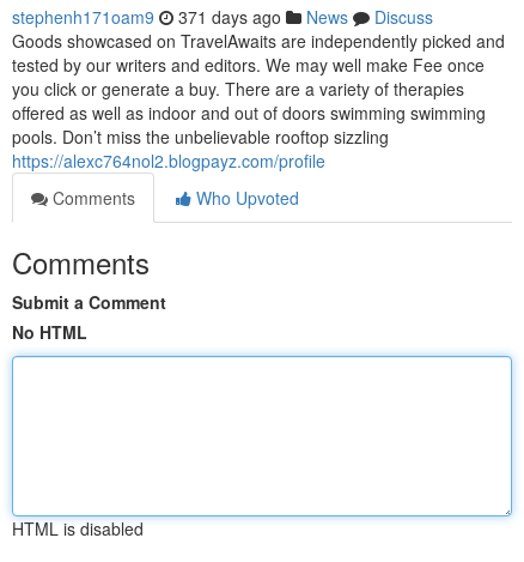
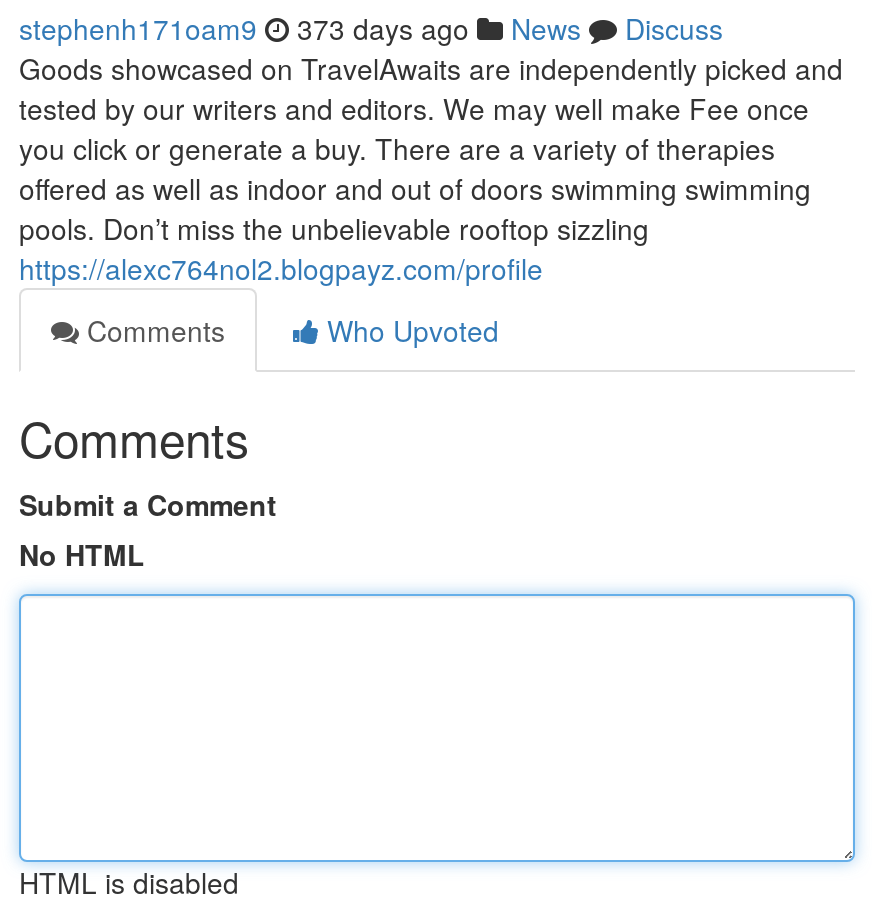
- stephenh171oam9 371 days ago News Discuss
+ stephenh171oam9 373 days ago News Discuss
